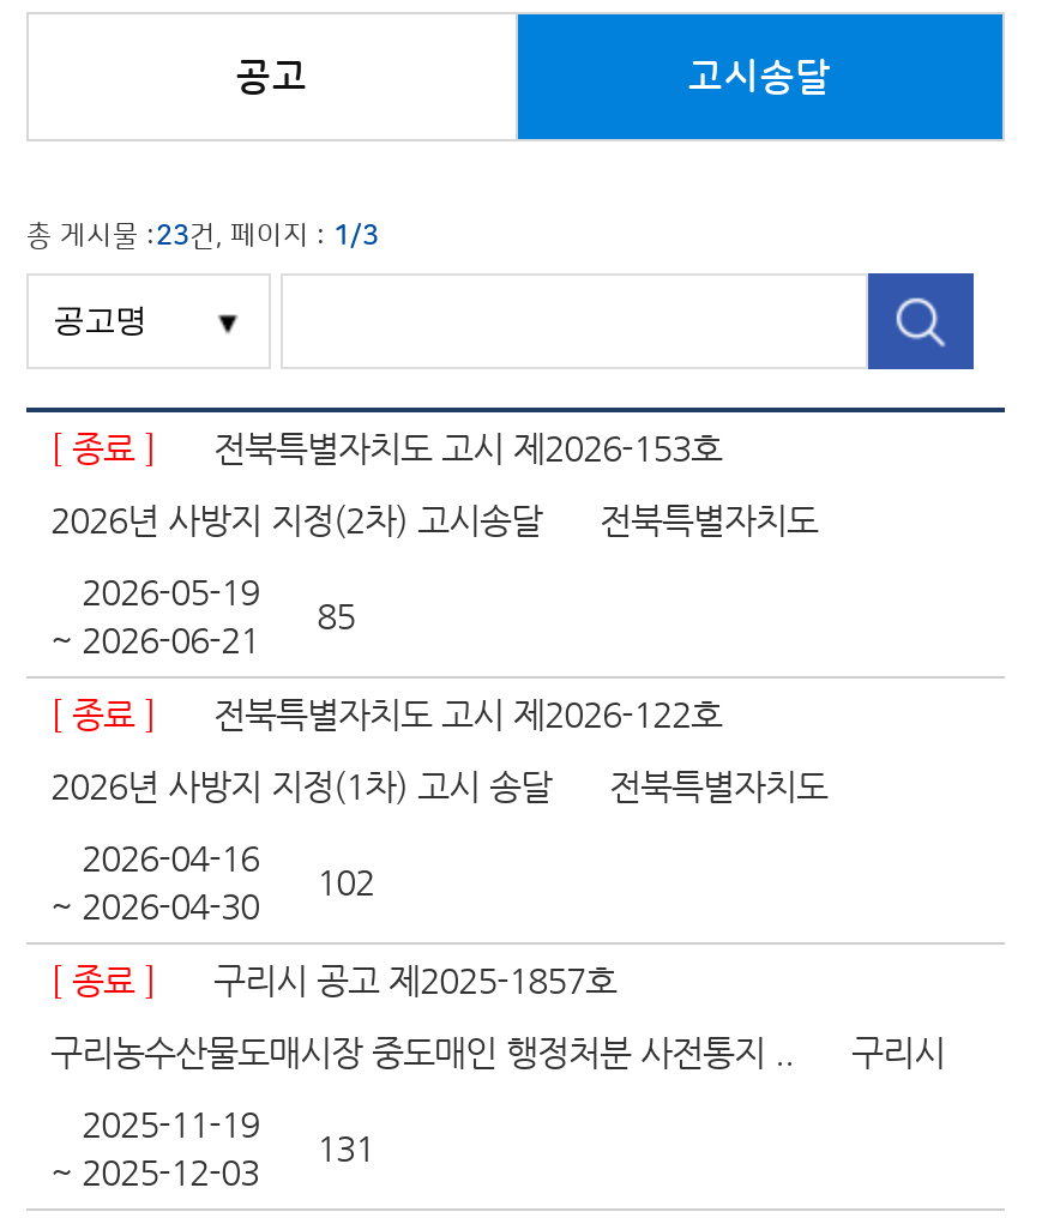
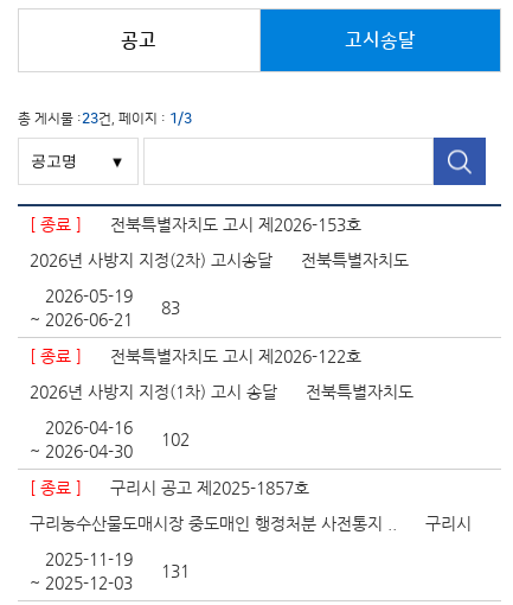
- 85
+ 83
